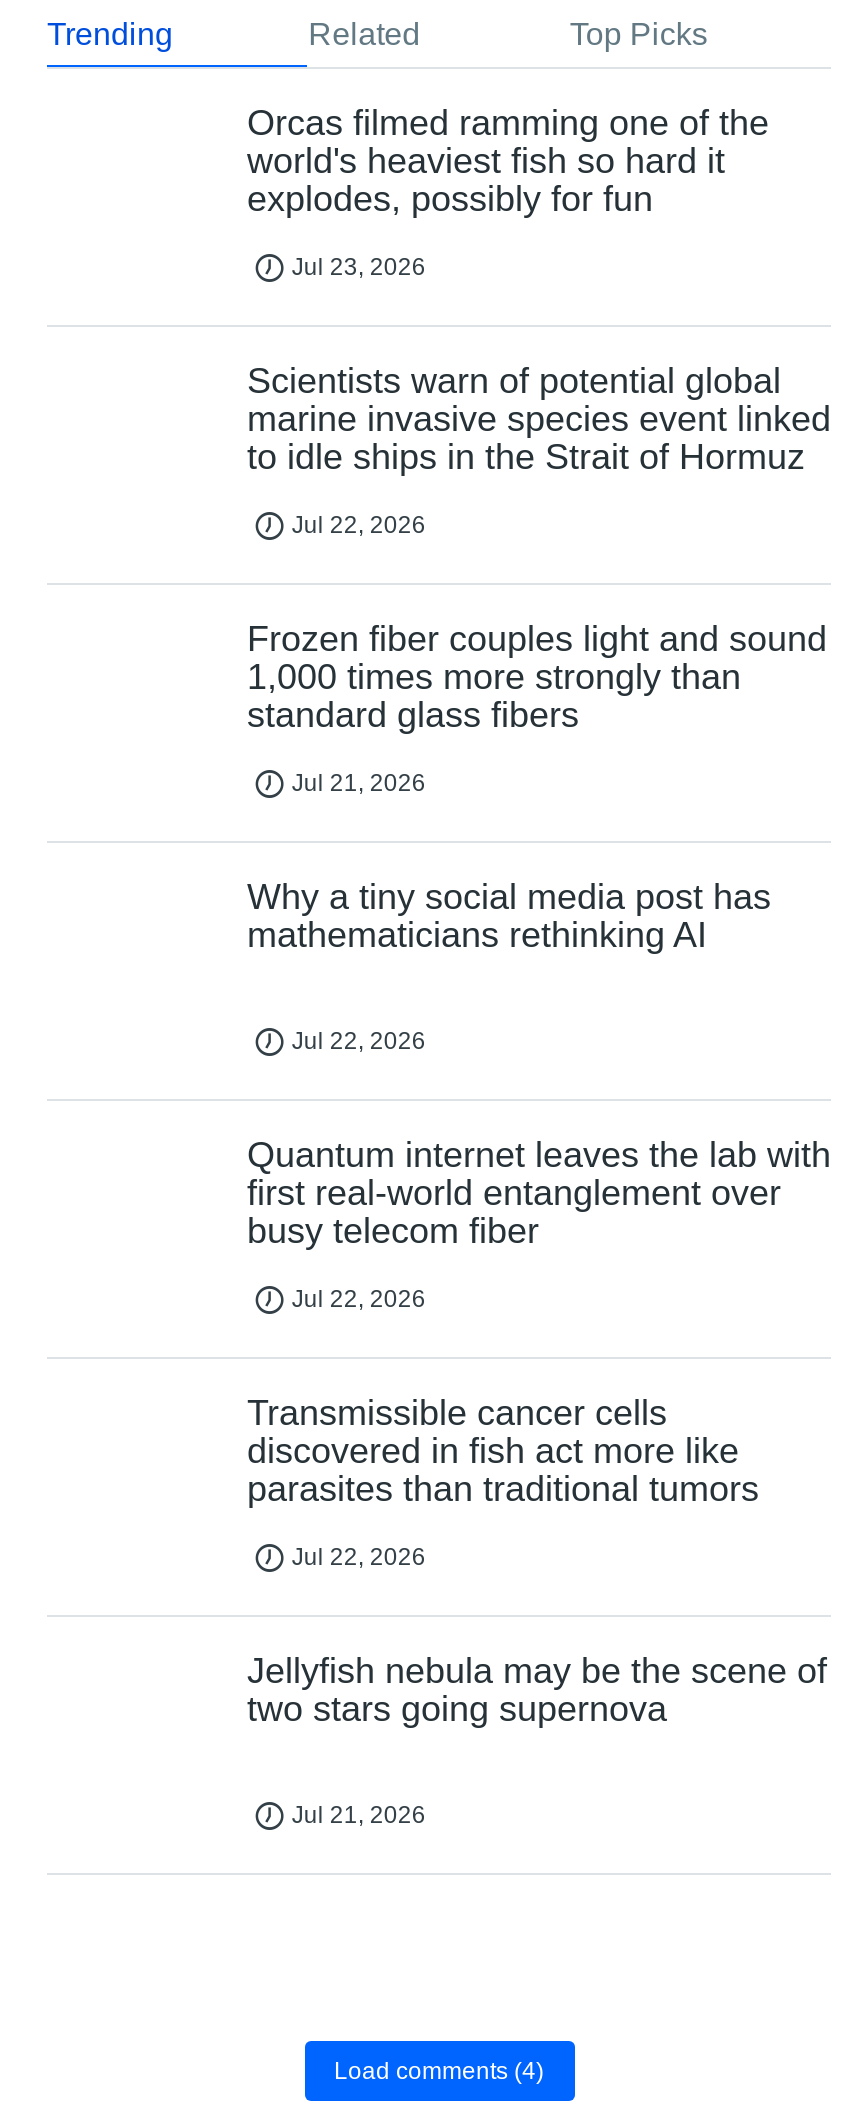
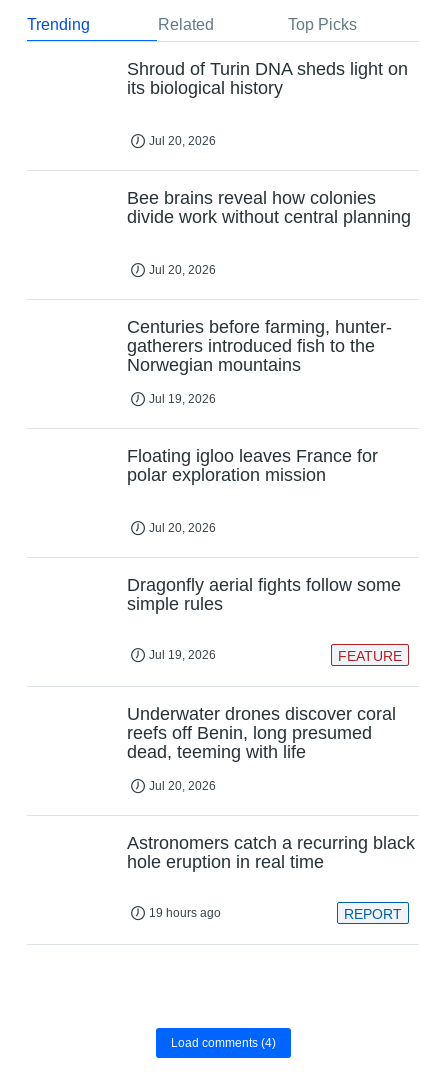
- Orcas filmed ramming one of the
- world's heaviest fish so hard it
- explodes, possibly for fun
+ Shroud of Turin DNA sheds light on
+ its biological history

- Jul 23, 2026
+ Jul 20, 2026

- Scientists warn of potential global
- marine invasive species event linked
- to idle ships in the Strait of Hormuz
+ Bee brains reveal how colonies
+ divide work without central planning

- Jul 22, 2026
+ Jul 20, 2026

- Frozen fiber couples light and sound
- 1,000 times more strongly than
- standard glass fibers
+ Centuries before farming, hunter-
+ gatherers introduced fish to the
+ Norwegian mountains

- Jul 21, 2026
+ Jul 19, 2026

- Why a tiny social media post has
- mathematicians rethinking AI
+ Floating igloo leaves France for
+ polar exploration mission

- Jul 22, 2026
+ Jul 20, 2026

- Quantum internet leaves the lab with
- first real-world entanglement over
- busy telecom fiber
+ Dragonfly aerial fights follow some
+ simple rules

- Jul 22, 2026
+ Jul 19, 2026
+ FEATURE

- Transmissible cancer cells
- discovered in fish act more like
- parasites than traditional tumors
+ Underwater drones discover coral
+ reefs off Benin, long presumed
+ dead, teeming with life

- Jul 22, 2026
+ Jul 20, 2026

- Jellyfish nebula may be the scene of
- two stars going supernova
+ Astronomers catch a recurring black
+ hole eruption in real time

- Jul 21, 2026
+ 19 hours ago
+ REPORT
